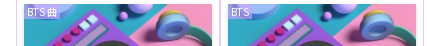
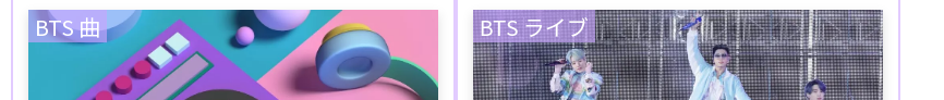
- BTS
+ BTS ライブ
